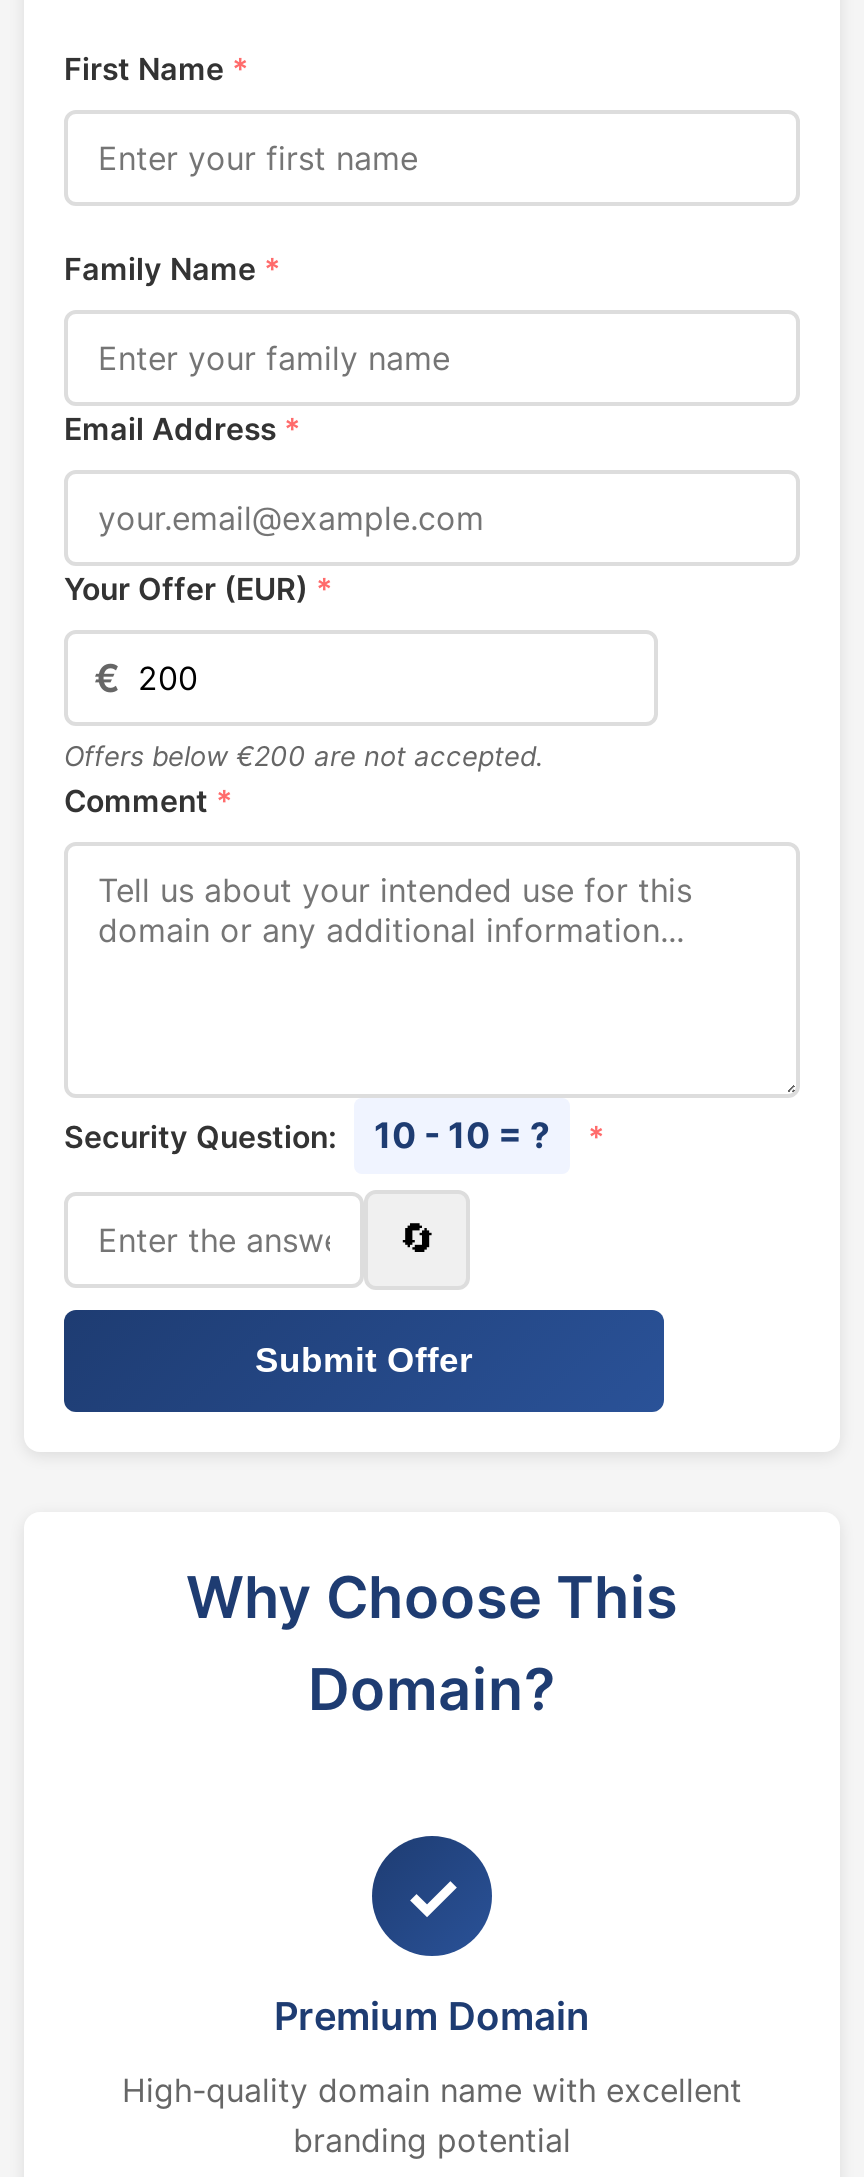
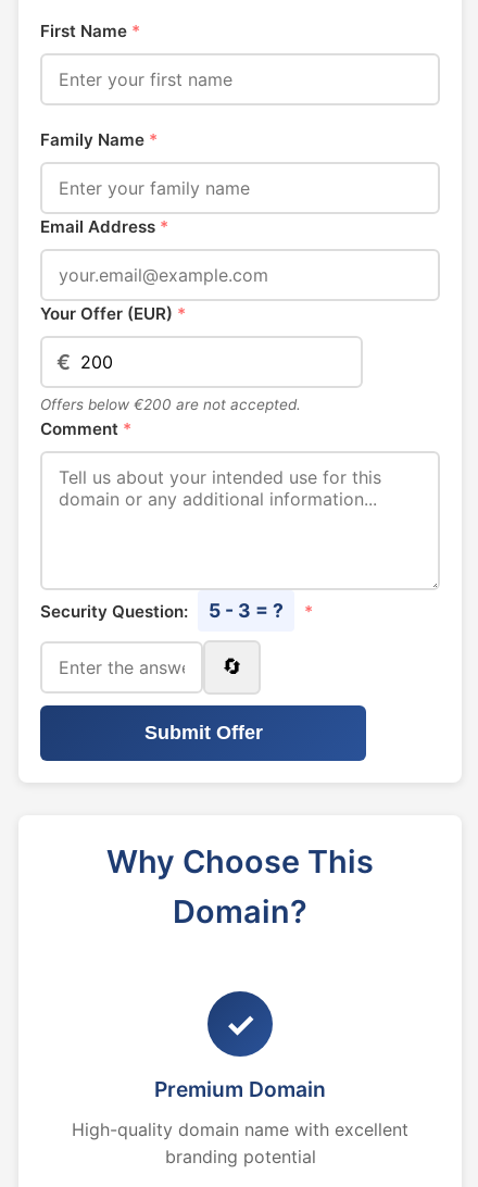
- 10 - 10 = ?
+ 5 - 3 = ?
